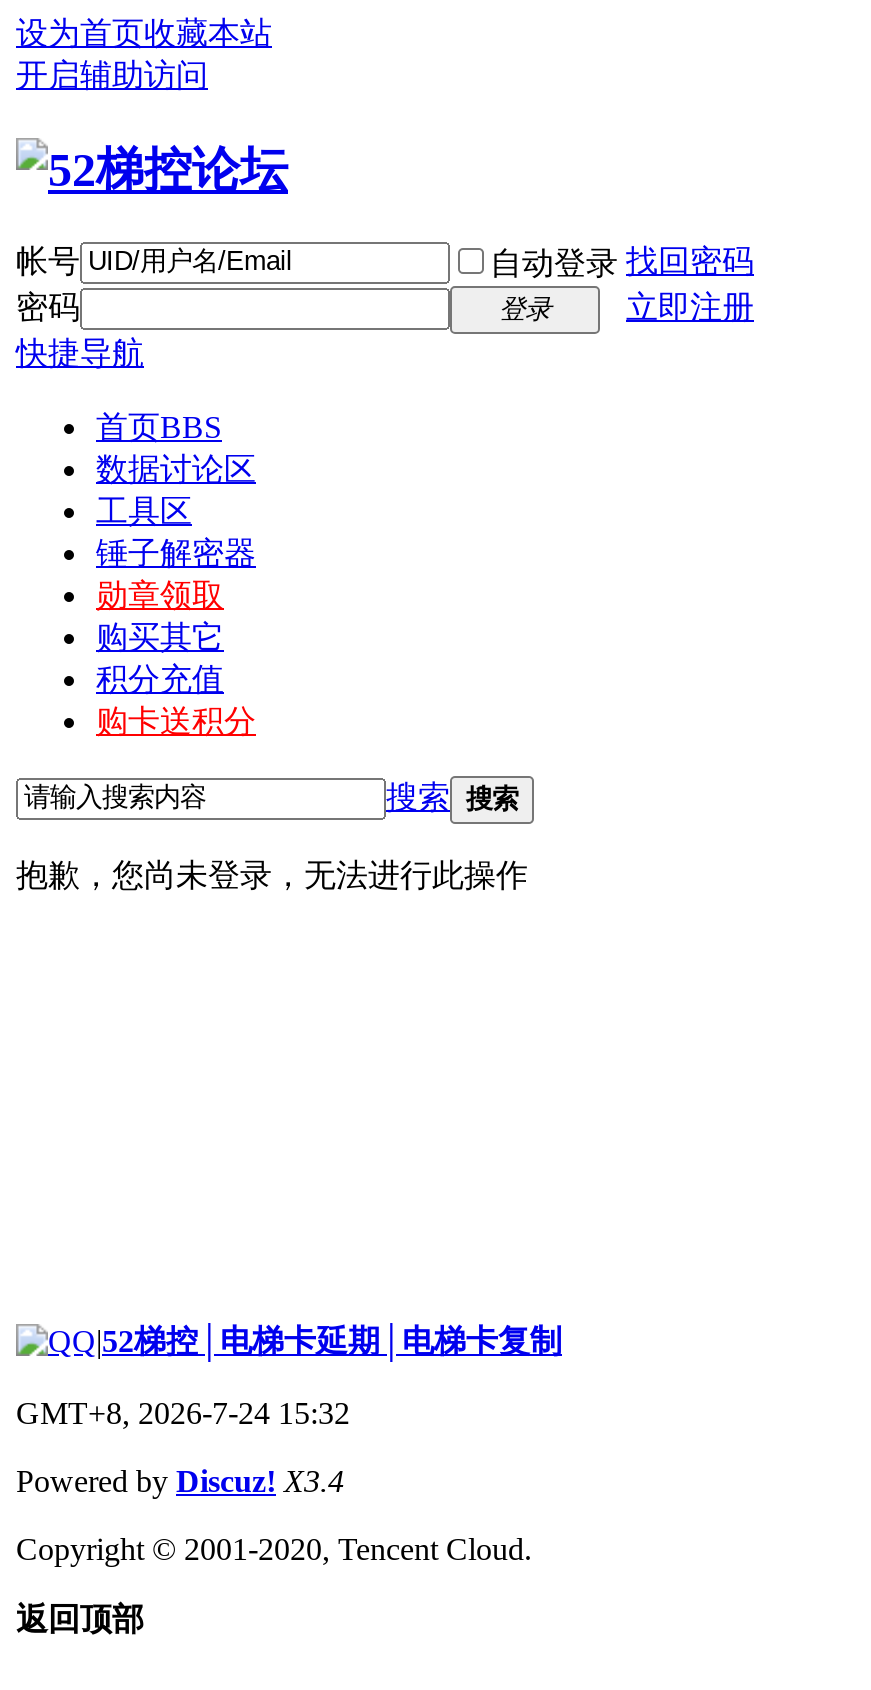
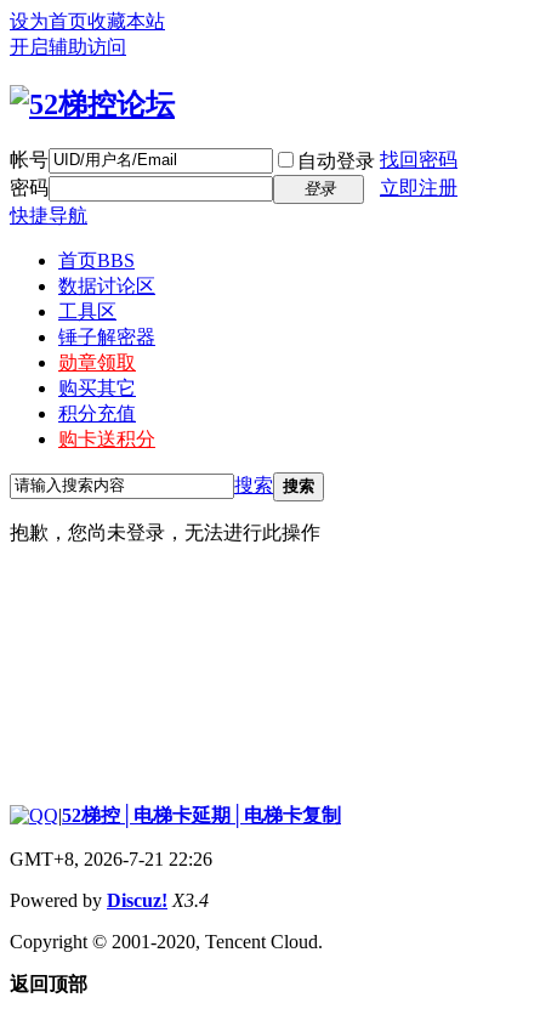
- GMT+8, 2026-7-24 15:32
+ GMT+8, 2026-7-21 22:26
